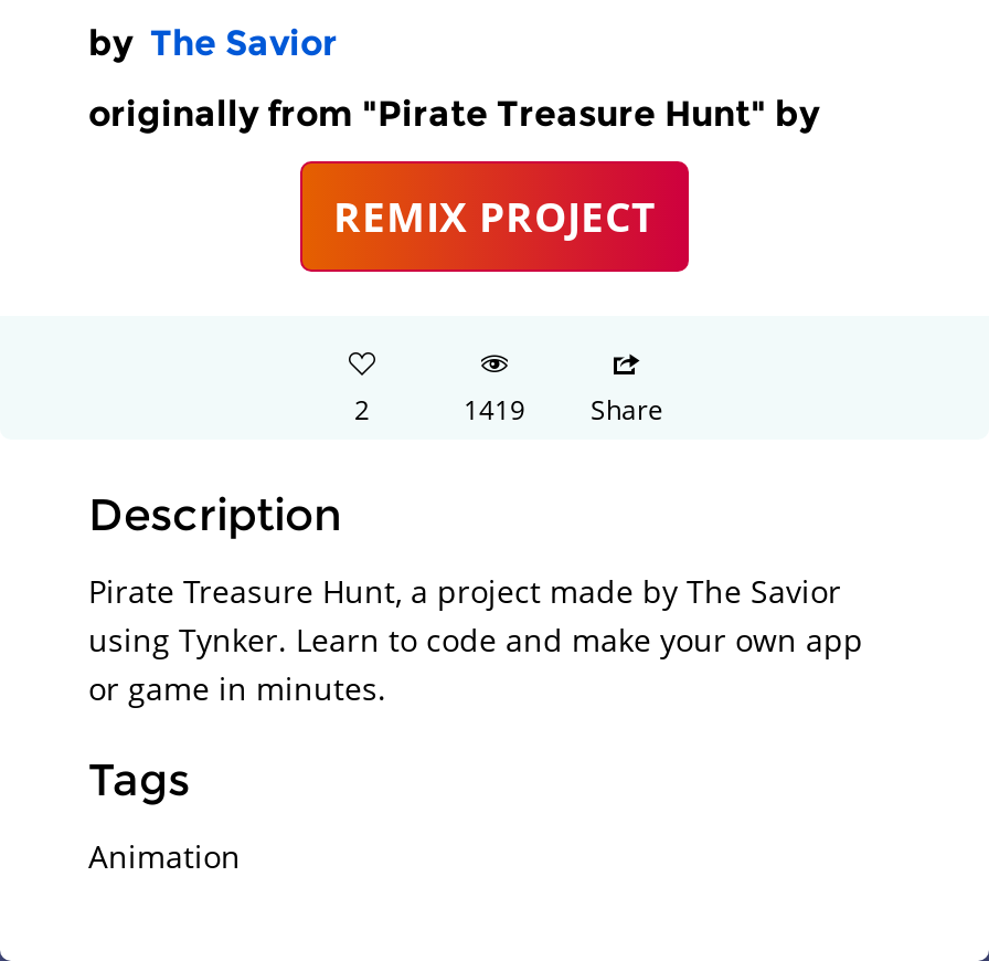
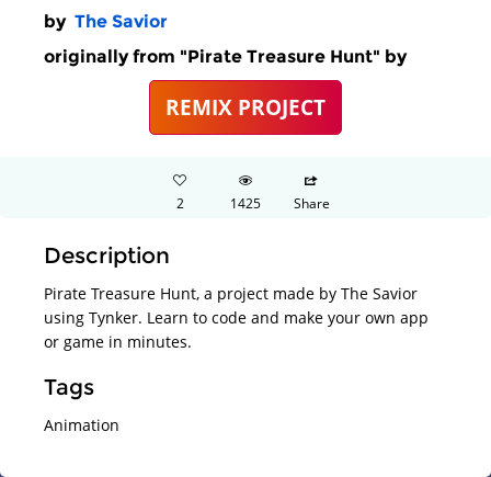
- 1419 Share
+ 1425 Share
